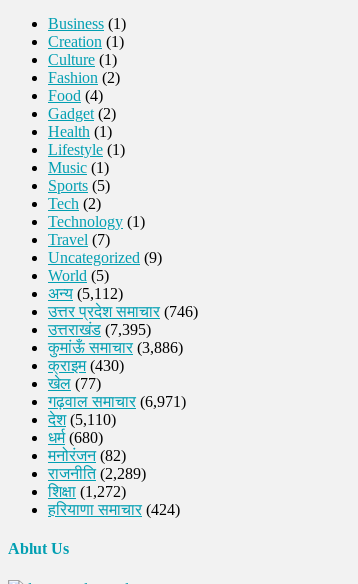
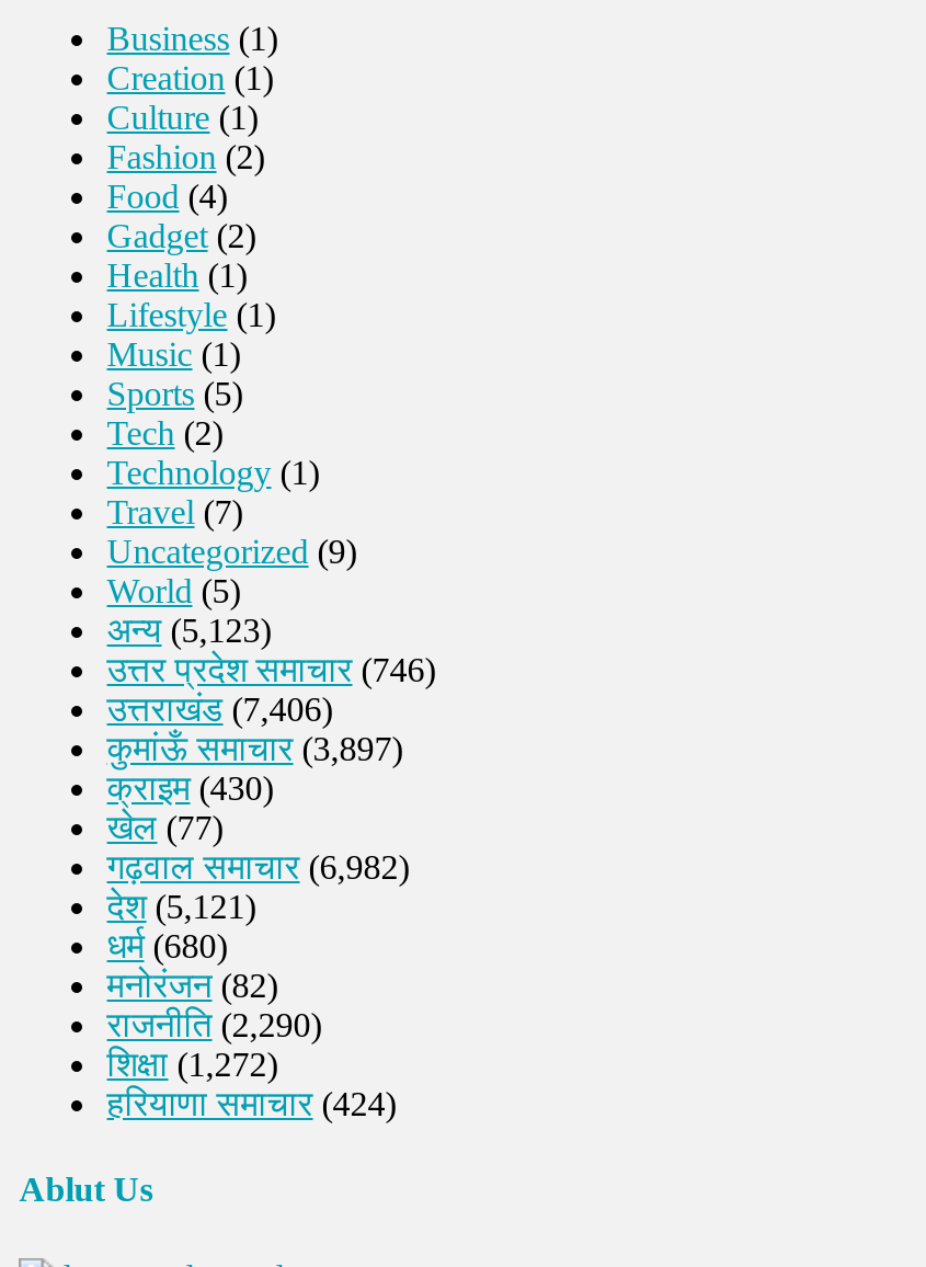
- अन्य (5,112)
+ अन्य (5,123)

- उत्तराखंड (7,395)
+ उत्तराखंड (7,406)

- कुमांऊँ समाचार (3,886)
+ कुमांऊँ समाचार (3,897)

- गढ़वाल समाचार (6,971)
+ गढ़वाल समाचार (6,982)

- देश (5,110)
+ देश (5,121)

- राजनीति (2,289)
+ राजनीति (2,290)
